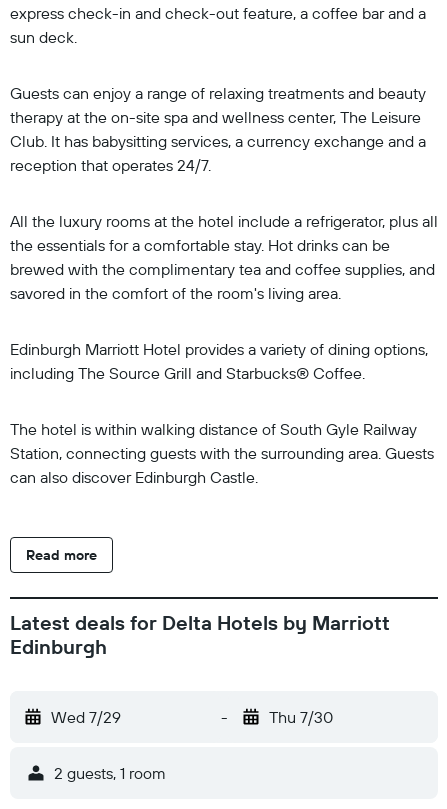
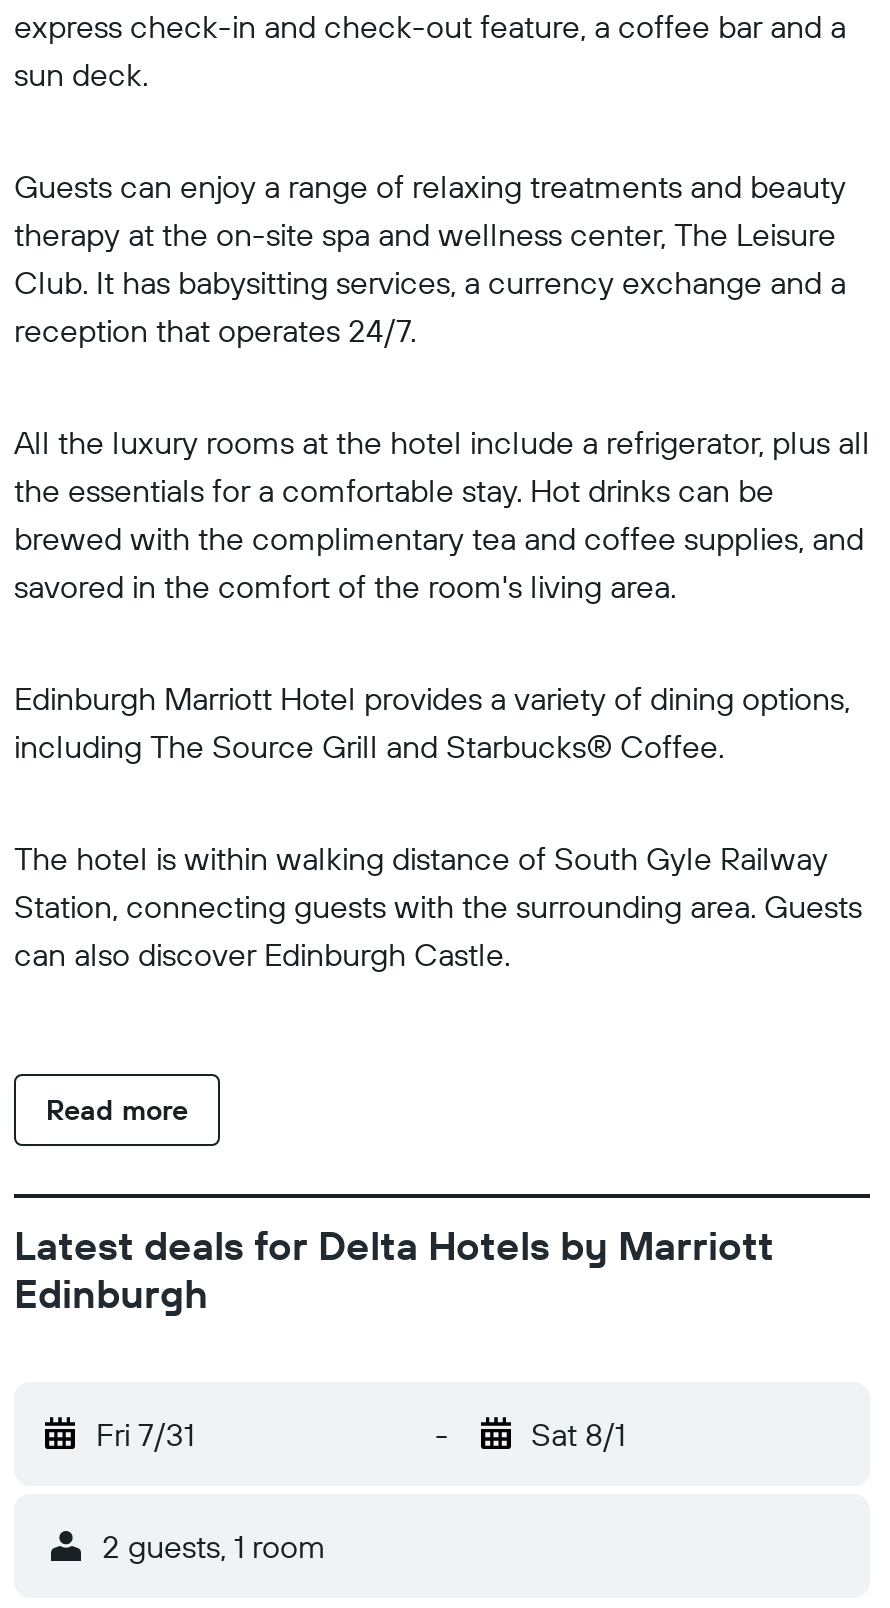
- Wed 7/29
+ Fri 7/31

- Thu 7/30
+ Sat 8/1
